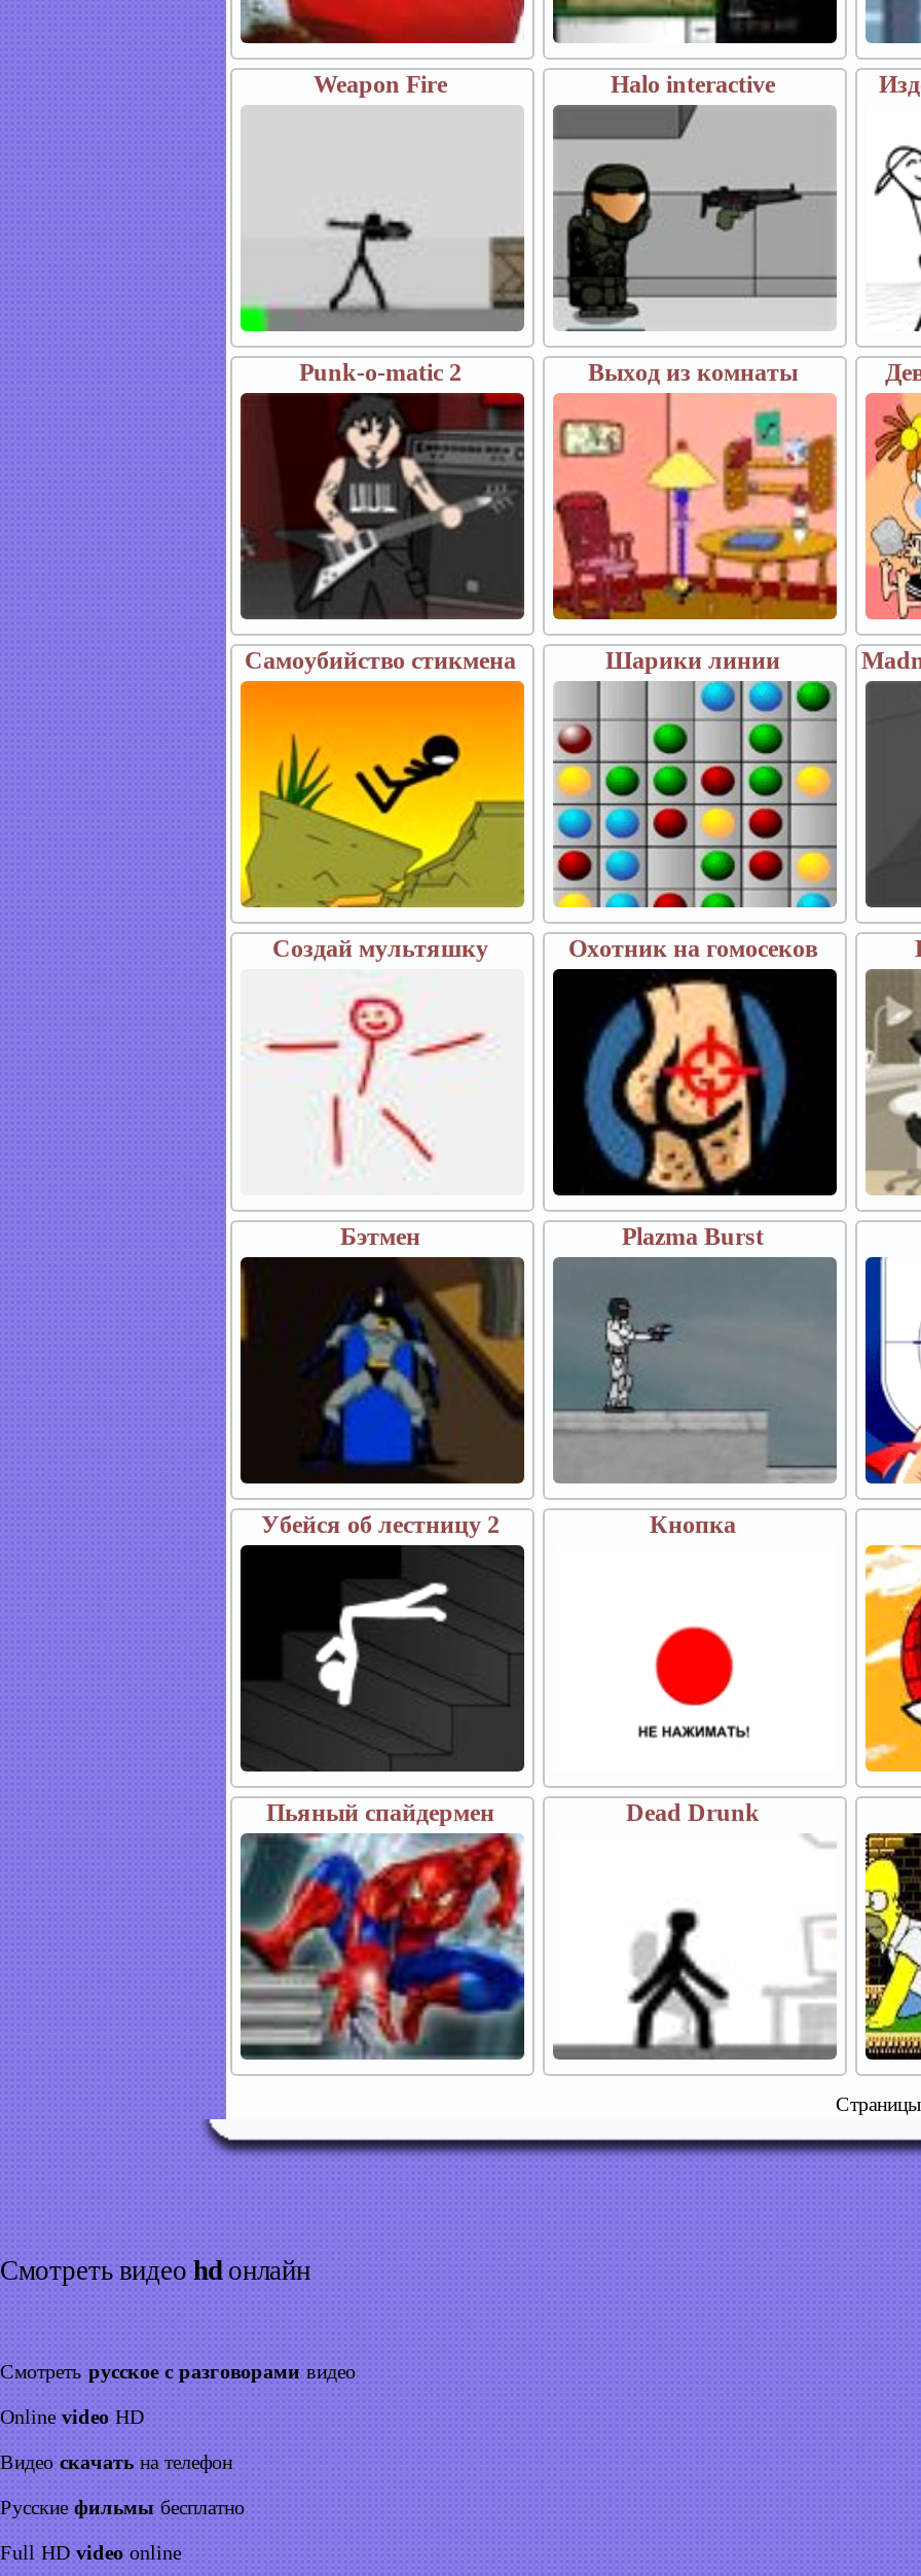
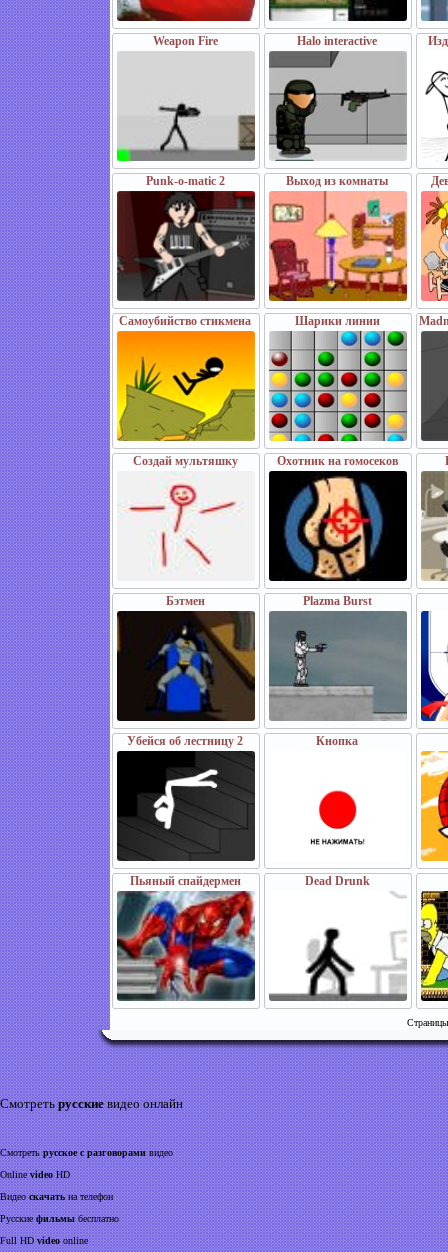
- Смотреть видео hd онлайн
+ Смотреть русские видео онлайн
